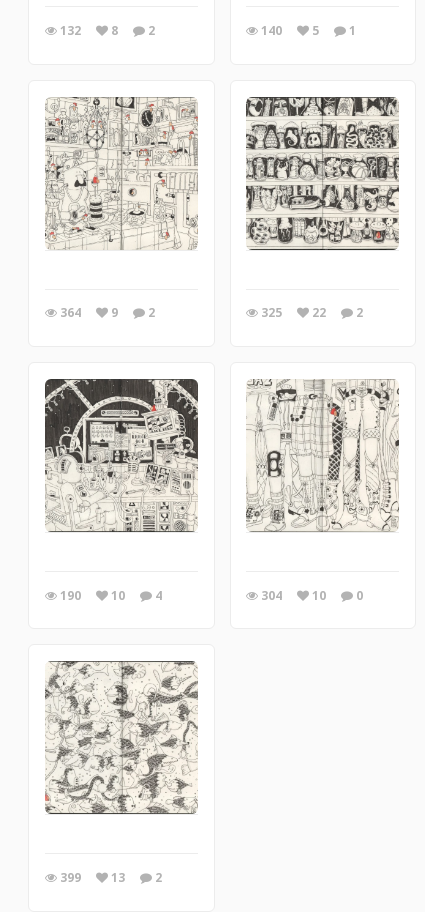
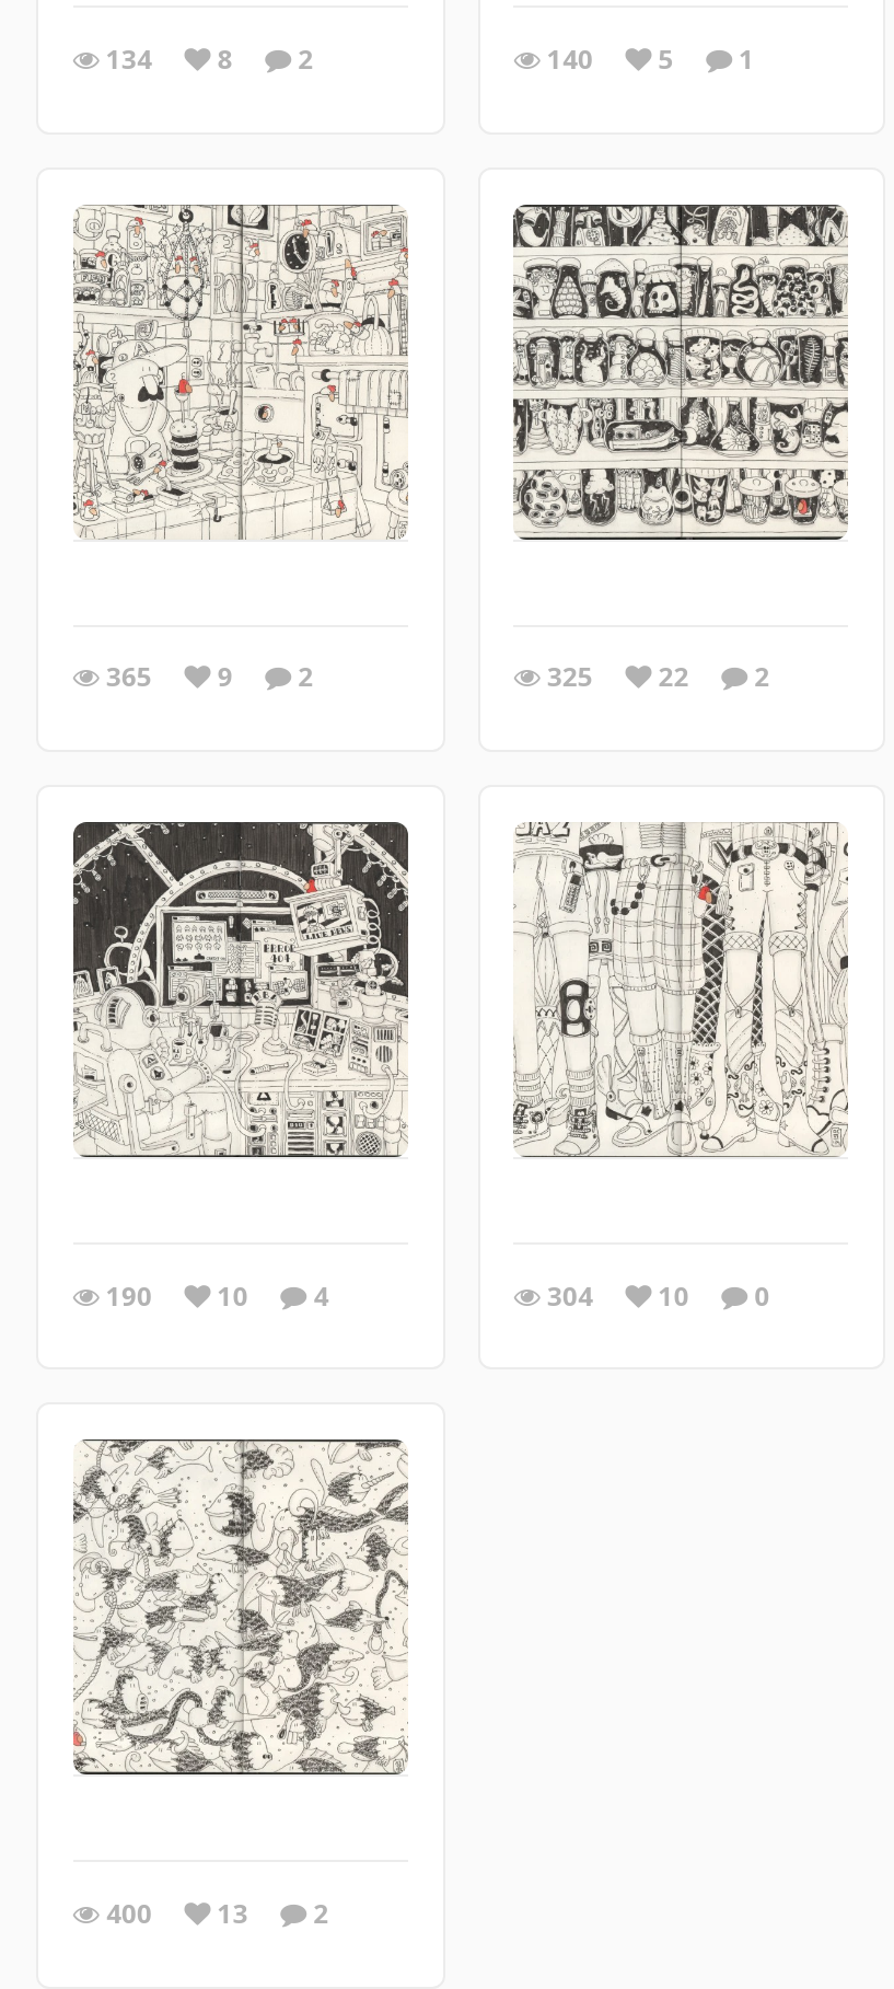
- 132 8 2
+ 134 8 2

- 364 9 2
+ 365 9 2

- 399 13 2
+ 400 13 2
